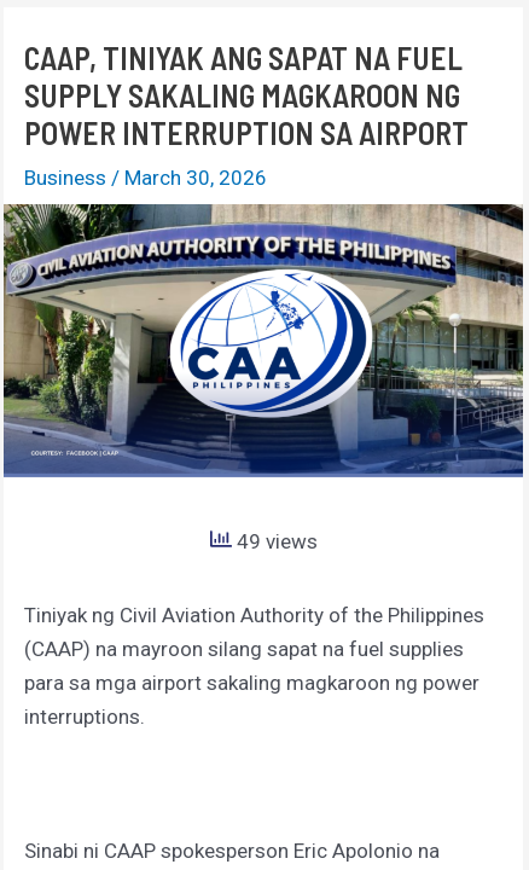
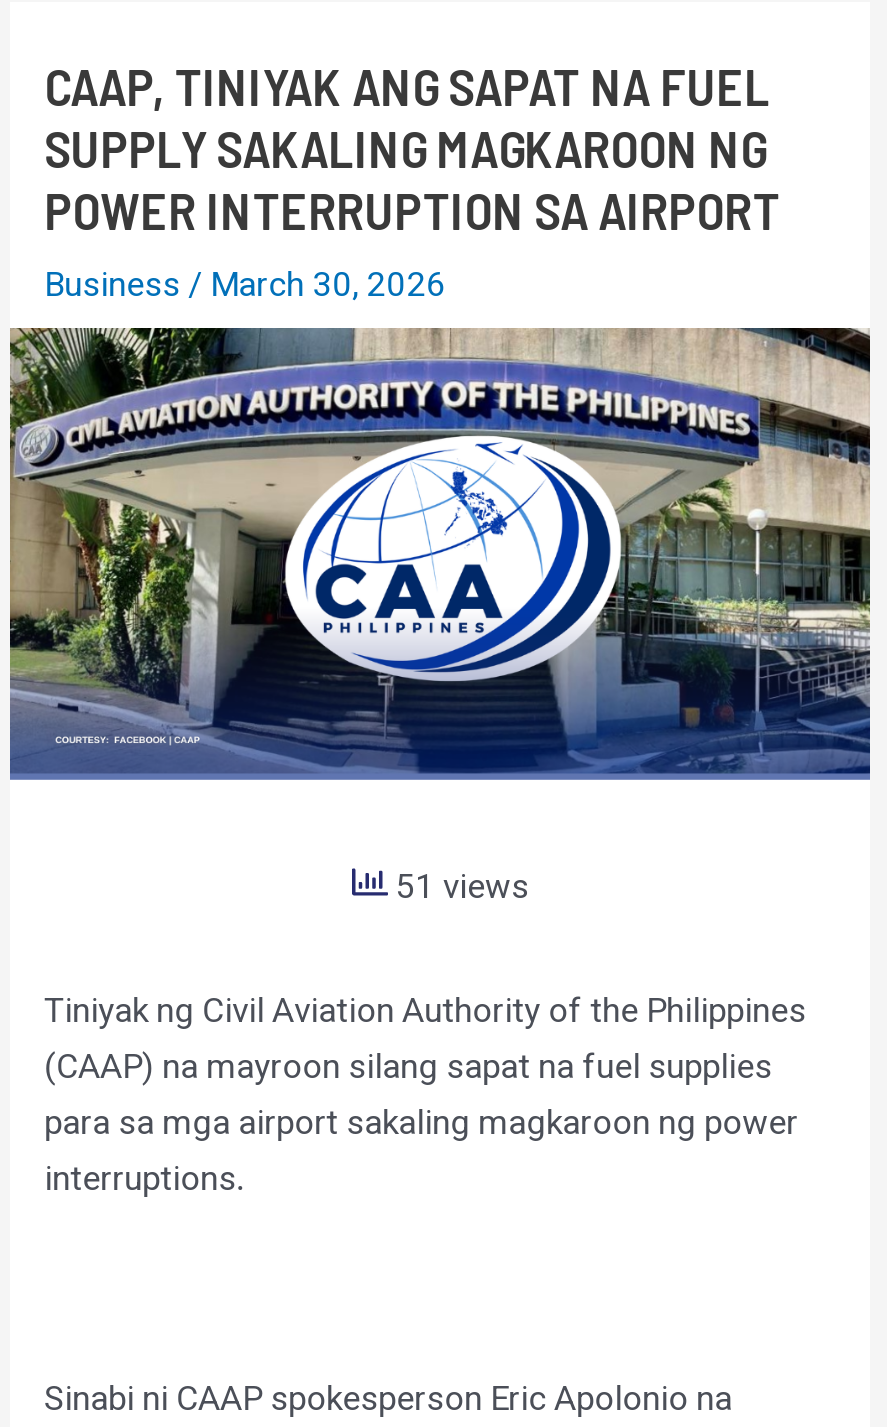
- 49 views
+ 51 views
